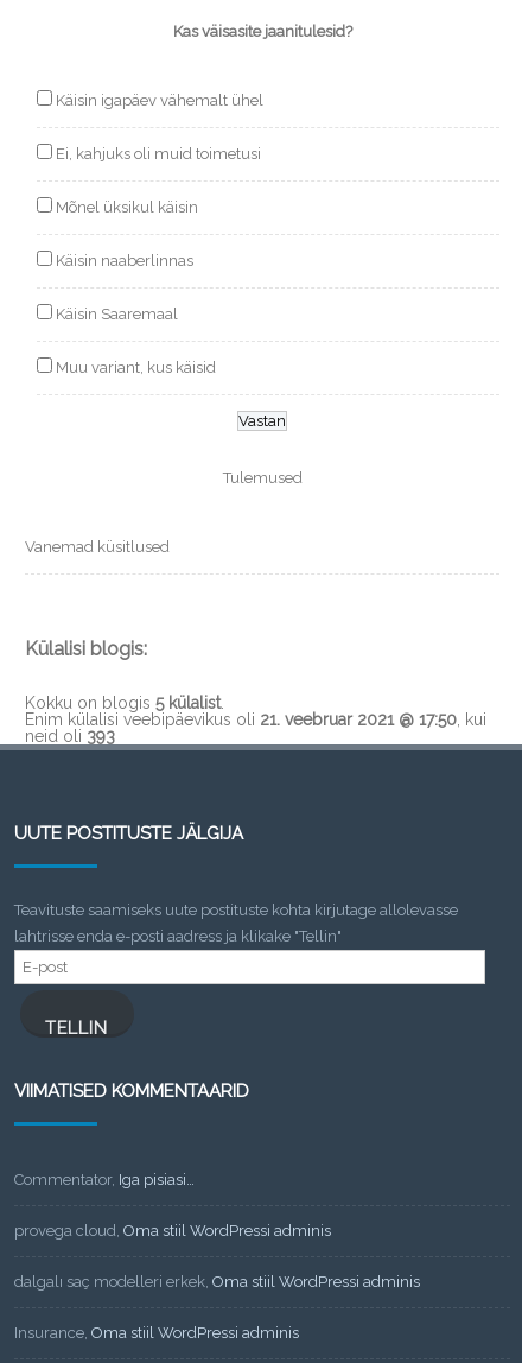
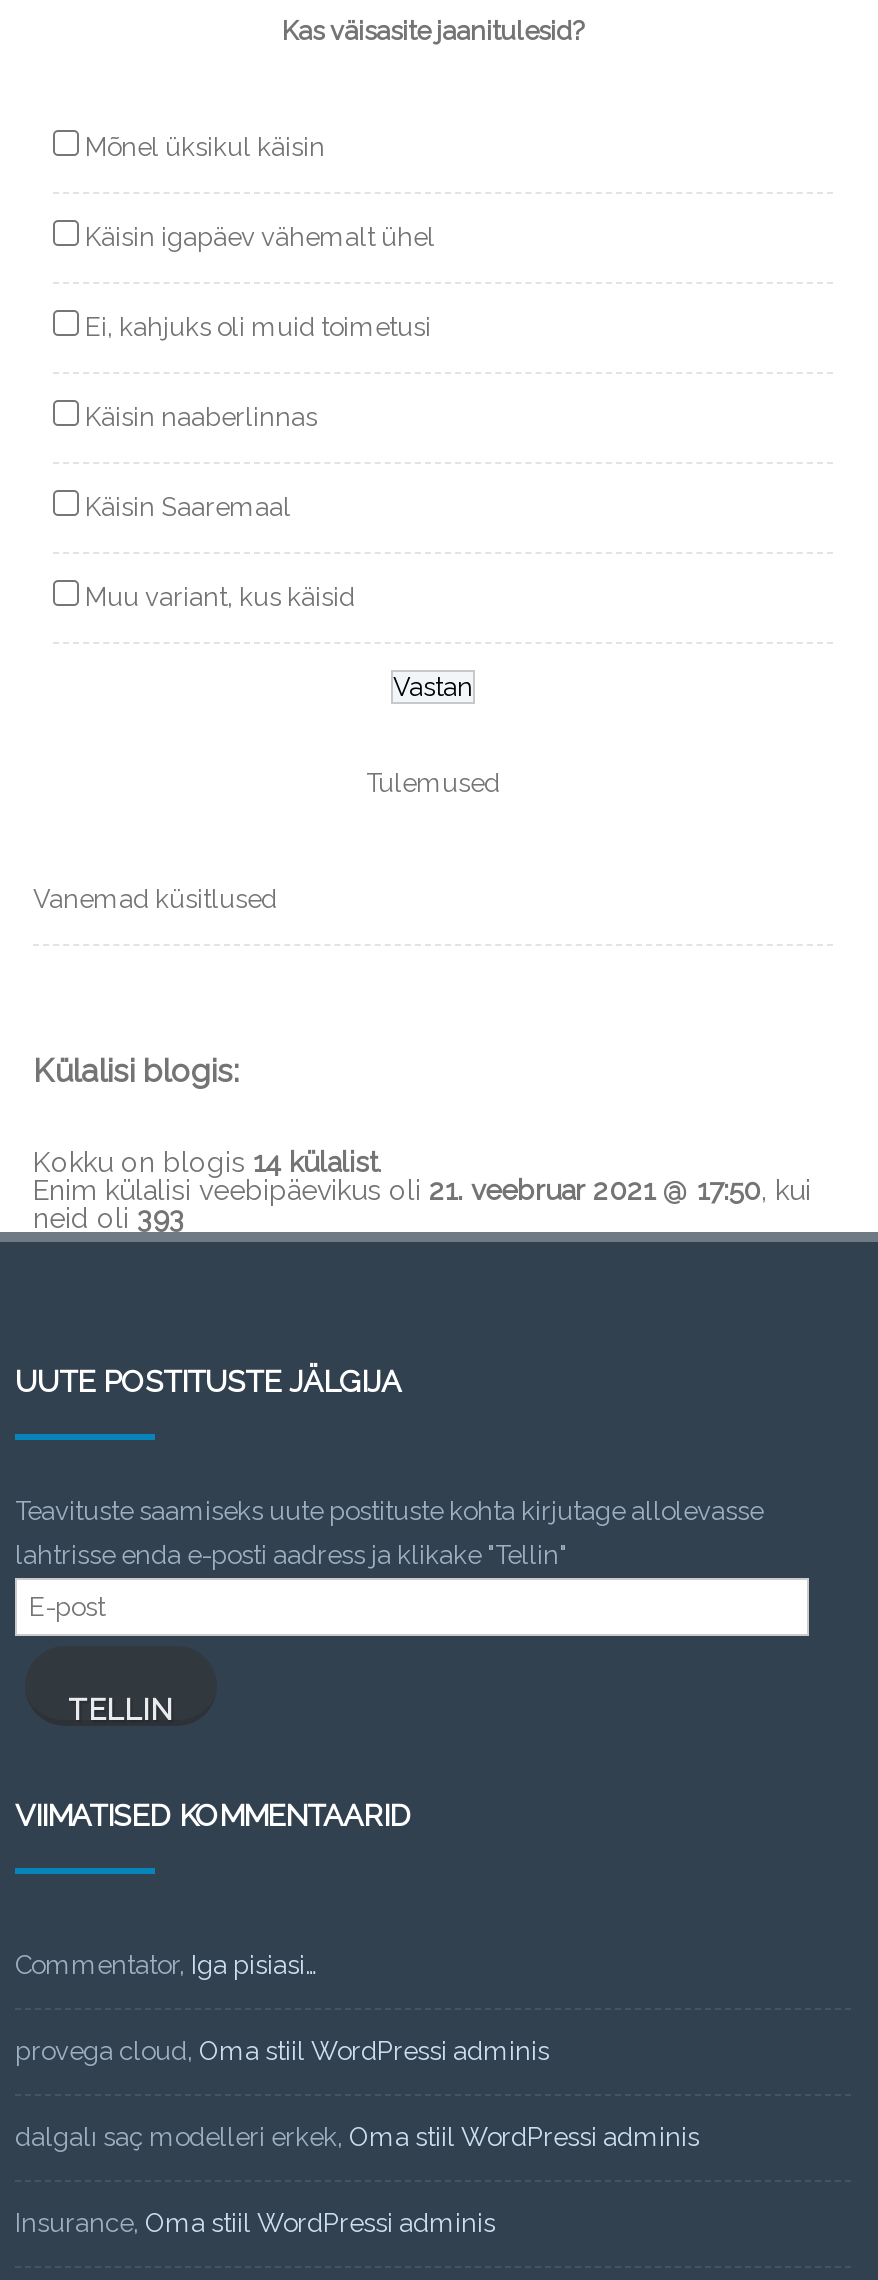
moved down: Käisin igapäev vähemalt ühel | Ei, kahjuks oli muid toimetusi

moved up: Mõnel üksikul käisin

- Kokku on blogis 5 külalist.
+ Kokku on blogis 14 külalist.
